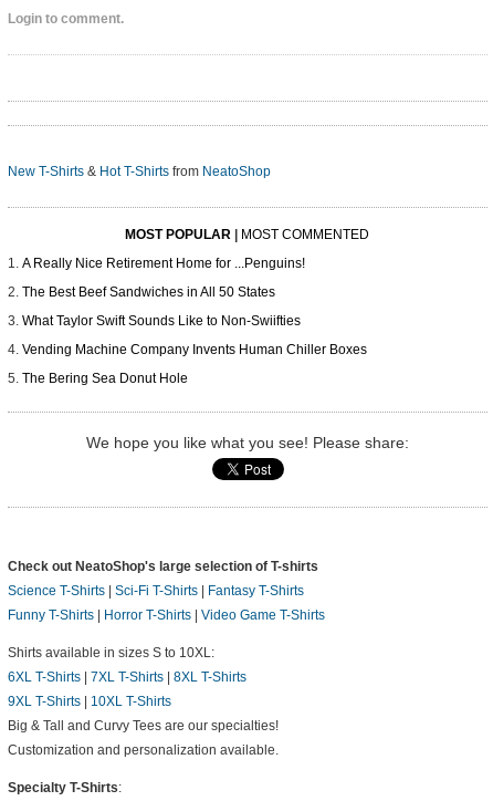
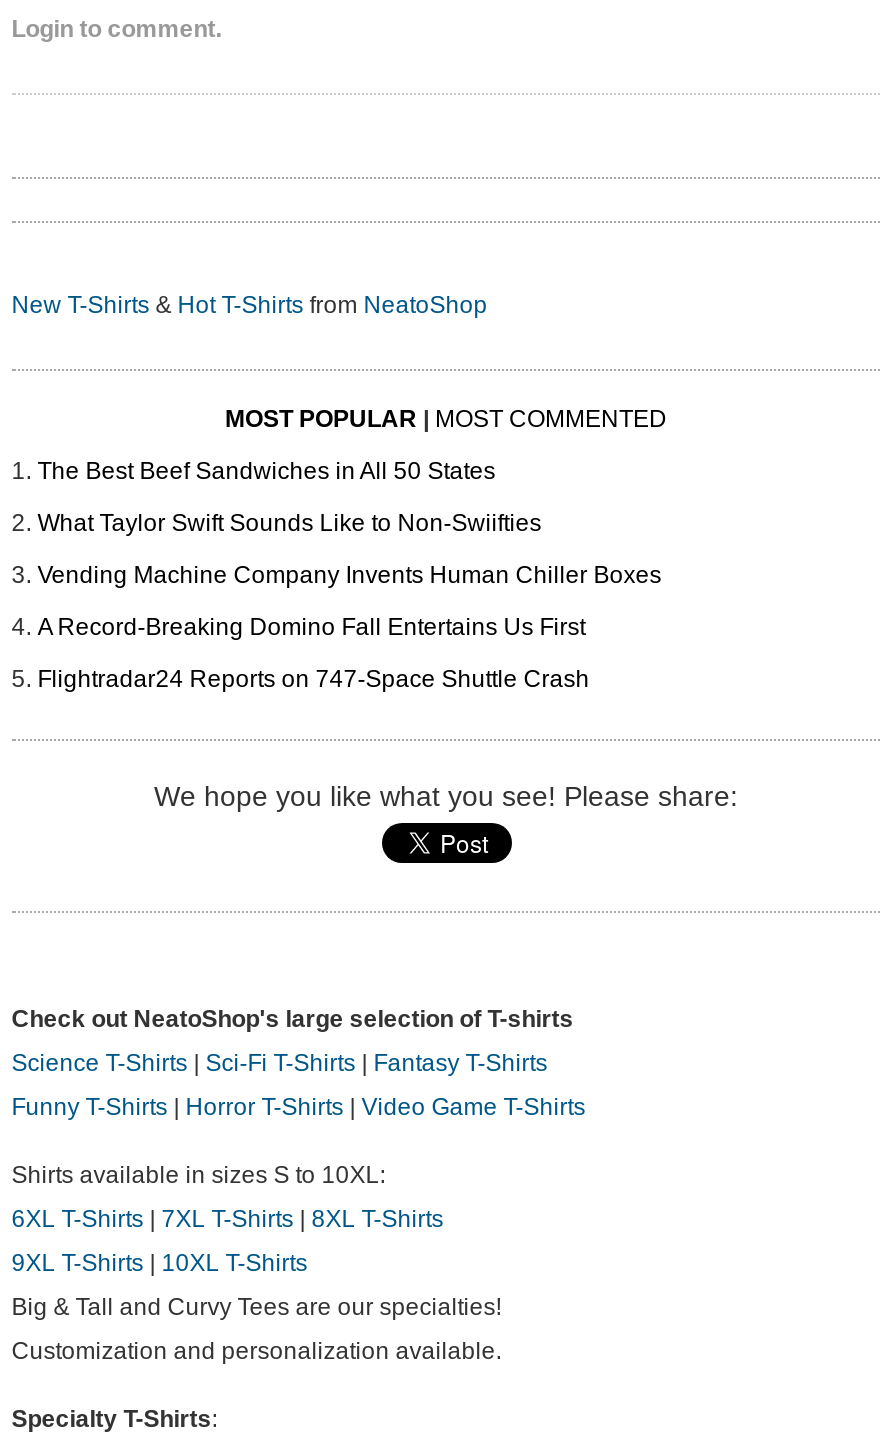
- A Really Nice Retirement Home for ...Penguins!

moved up: The Best Beef Sandwiches in All 50 States | What Taylor Swift Sounds Like to Non-Swiifties | Vending Machine Company Invents Human Chiller Boxes

- The Bering Sea Donut Hole
+ A Record-Breaking Domino Fall Entertains Us First
+ Flightradar24 Reports on 747-Space Shuttle Crash
